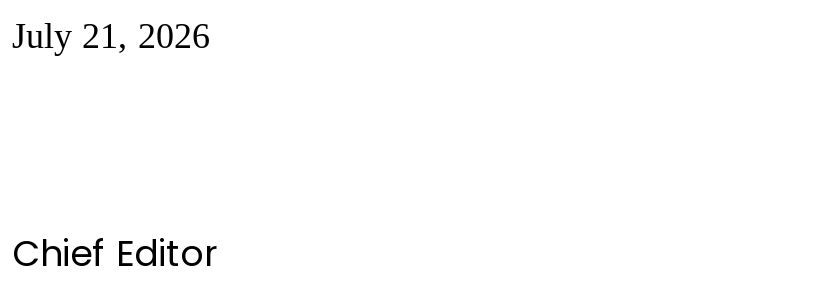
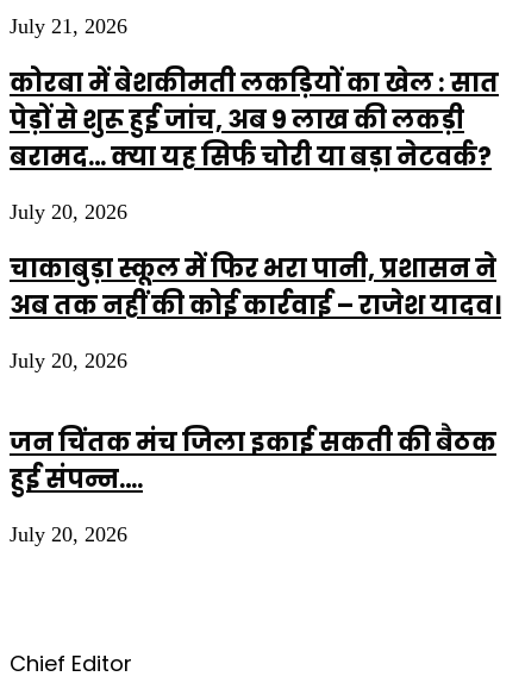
+ कोरबा में बेशकीमती लकड़ियों का खेल : सात
+ पेड़ों से शुरू हुई जांच, अब 9 लाख की लकड़ी
+ बरामद… क्या यह सिर्फ चोरी या बड़ा नेटवर्क?
+ July 20, 2026
+ चाकाबुड़ा स्कूल में फिर भरा पानी, प्रशासन ने
+ अब तक नहीं की कोई कार्रवाई – राजेश यादव।
+ July 20, 2026
+ जन चिंतक मंच जिला इकाई सकती की बैठक
+ हुई संपन्न….
+ July 20, 2026
